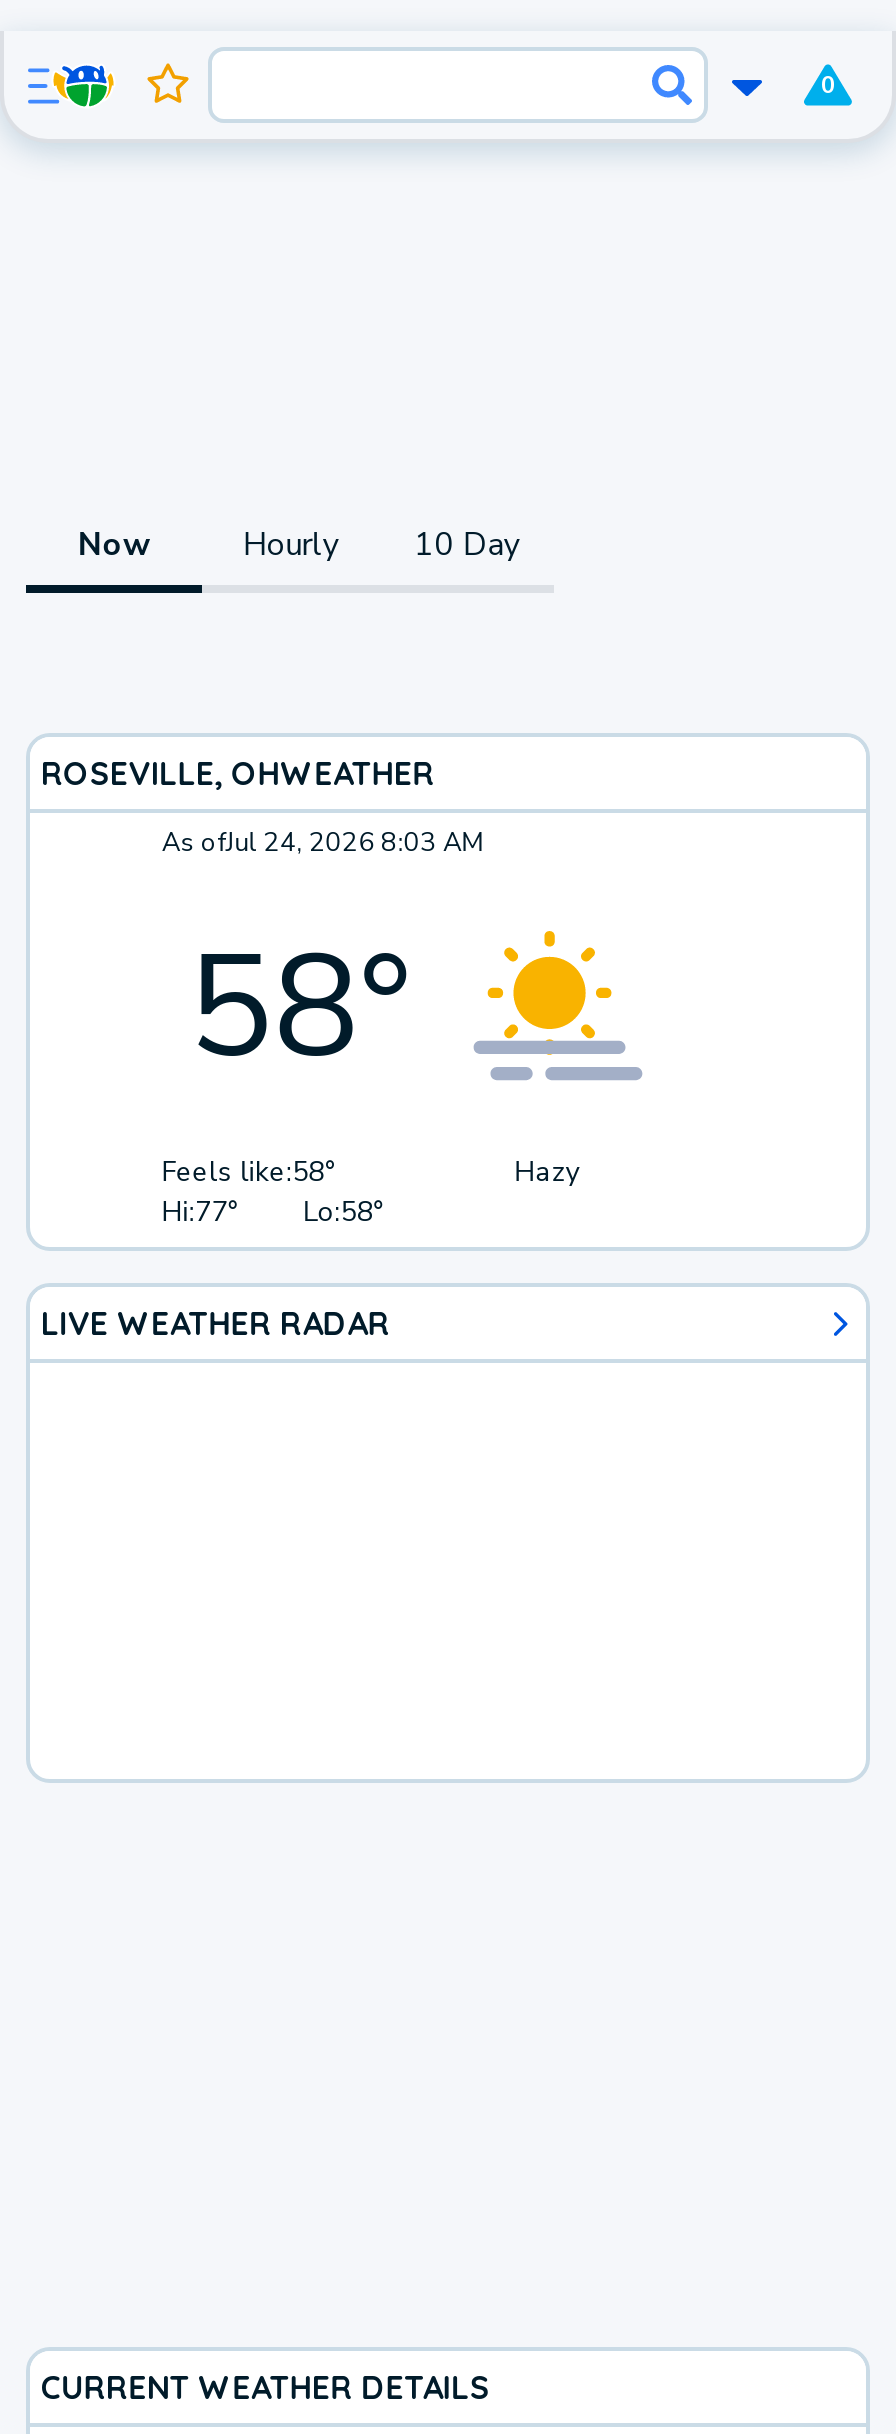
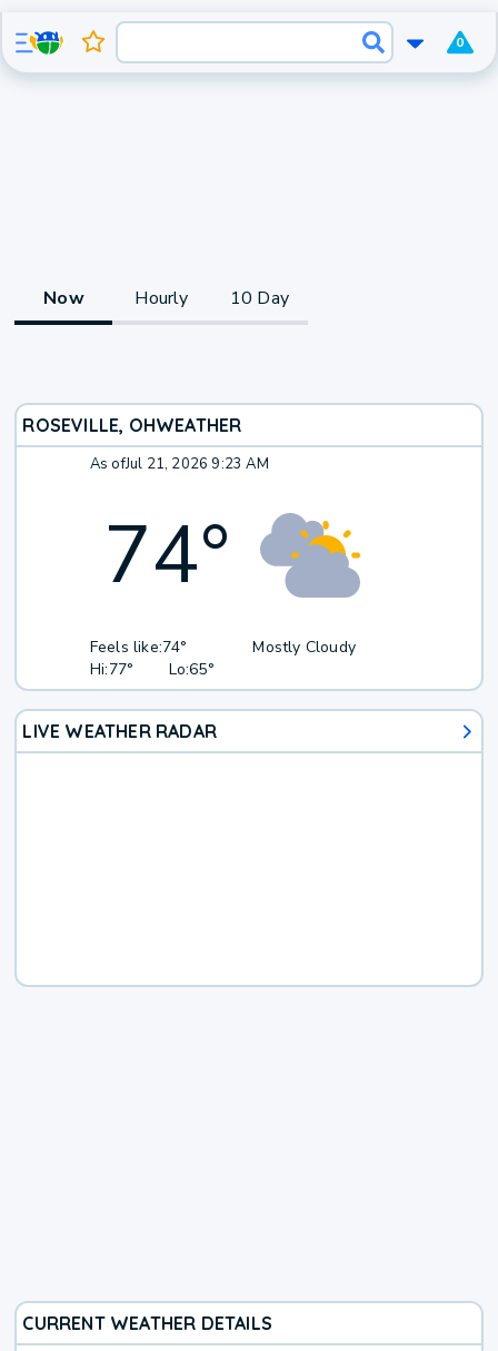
- As ofJul 24, 2026 8:03 AM
+ As ofJul 21, 2026 9:23 AM

- [image]
- 58°
+ [image]
+ 74°

- Feels like:58°
+ Feels like:74°

- Hazy
+ Mostly Cloudy

- Hi:77° Lo:58°
+ Hi:77° Lo:65°
